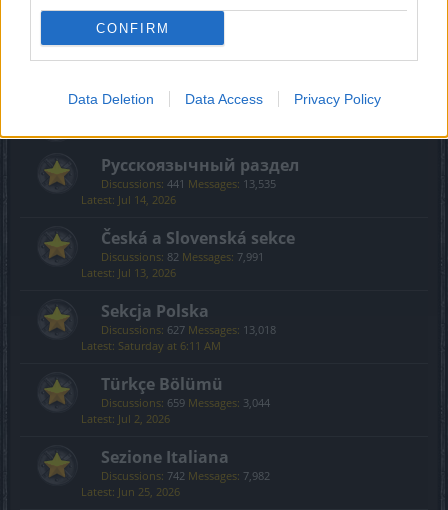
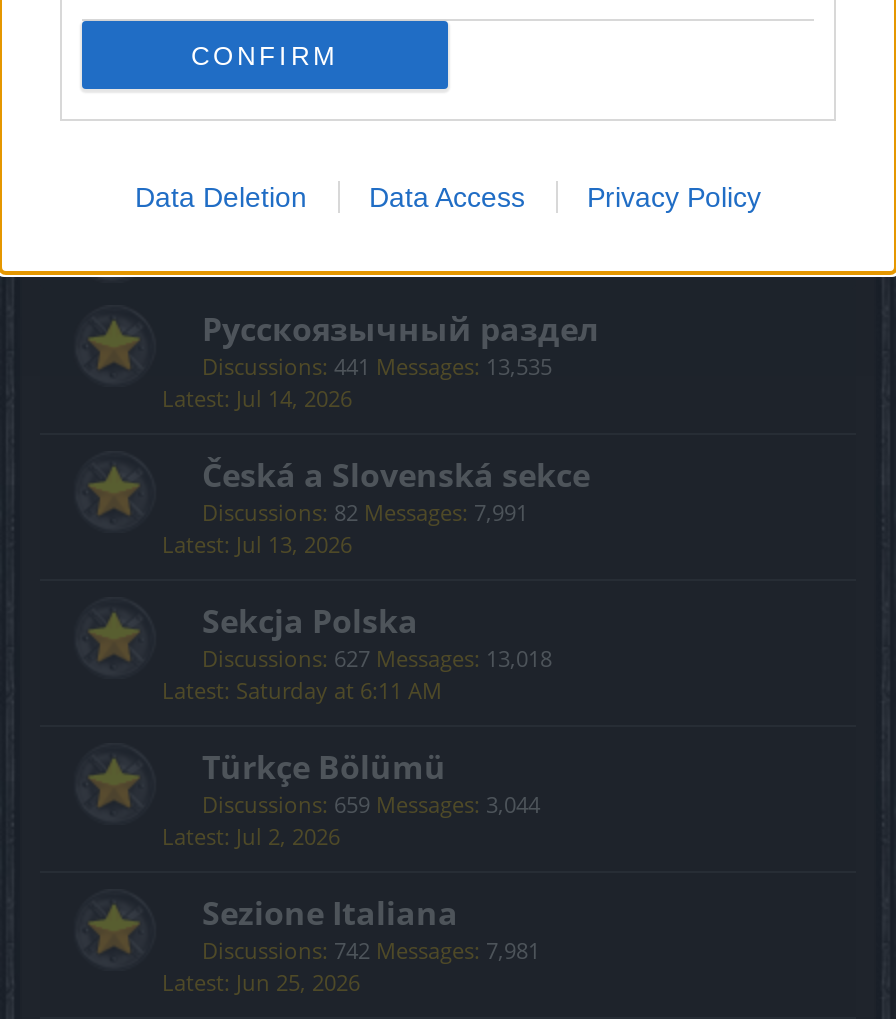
- Discussions: 742 Messages: 7,982
+ Discussions: 742 Messages: 7,981
